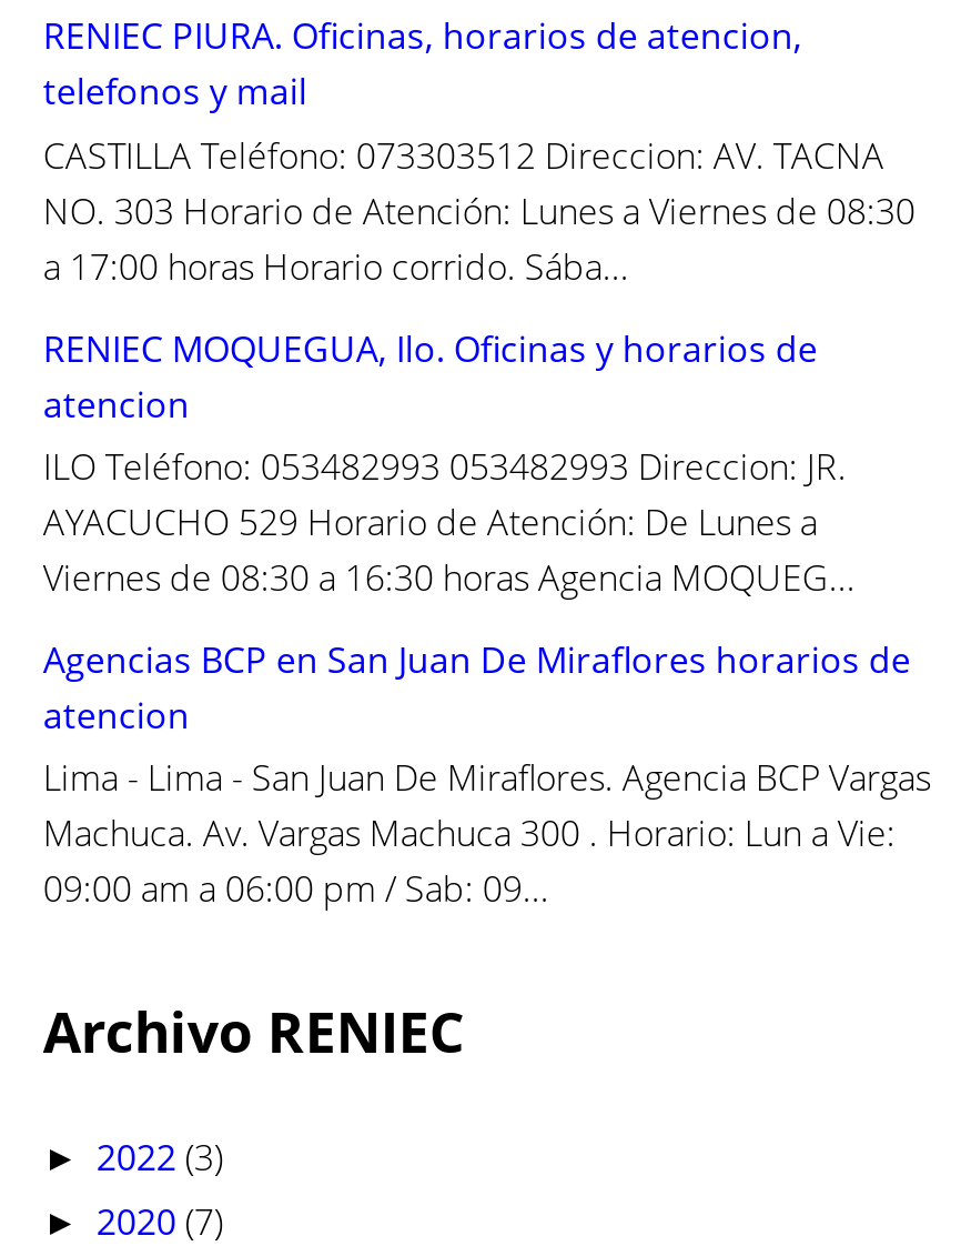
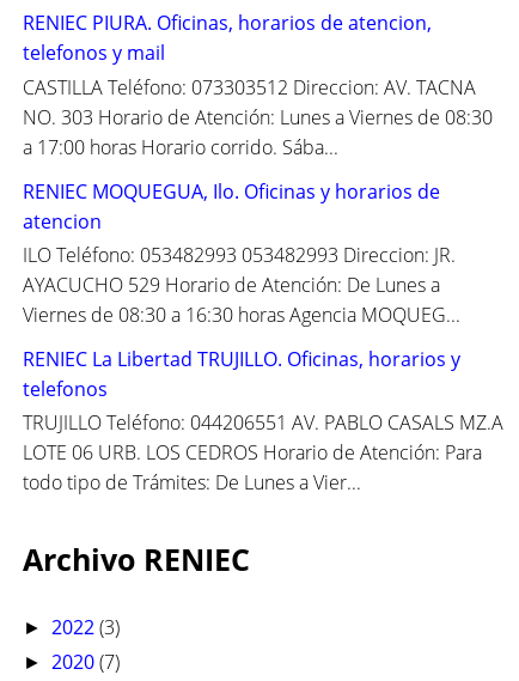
- Agencias BCP en San Juan De Miraflores horarios de
- atencion
- Lima - Lima - San Juan De Miraflores. Agencia BCP Vargas
- Machuca. Av. Vargas Machuca 300 . Horario: Lun a Vie:
- 09:00 am a 06:00 pm / Sab: 09...
+ RENIEC La Libertad TRUJILLO. Oficinas, horarios y
+ telefonos
+ TRUJILLO Teléfono: 044206551 AV. PABLO CASALS MZ.A
+ LOTE 06 URB. LOS CEDROS Horario de Atención: Para
+ todo tipo de Trámites: De Lunes a Vier...
